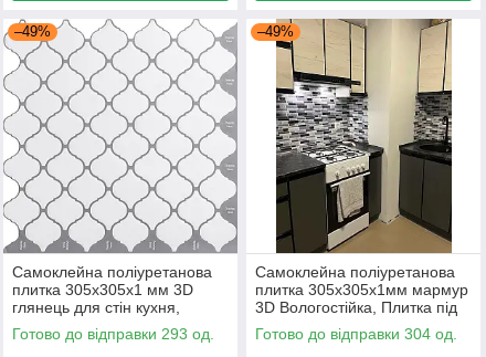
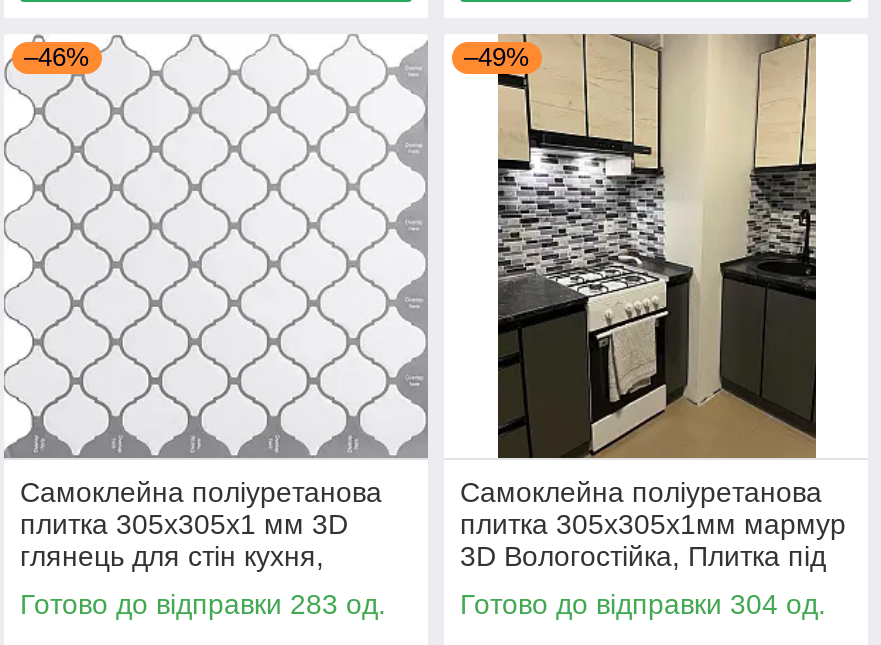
- –49%
+ –46%

- Готово до відправки 293 од.
+ Готово до відправки 283 од.
